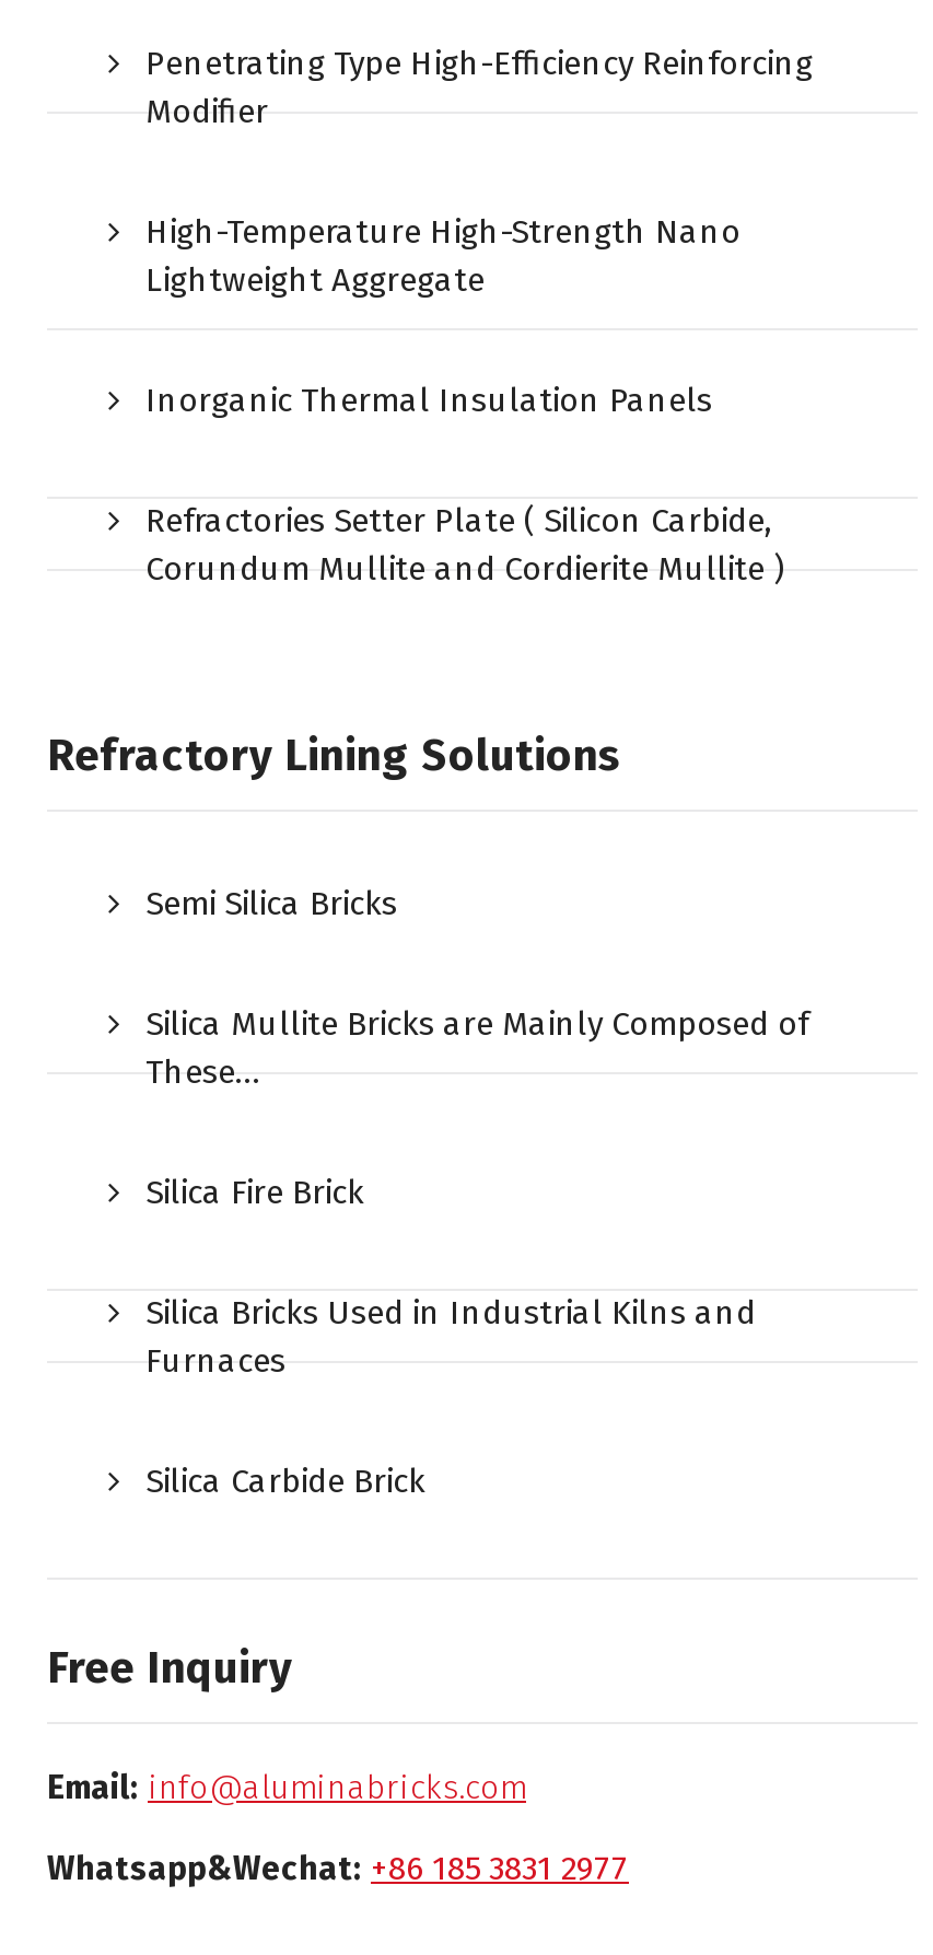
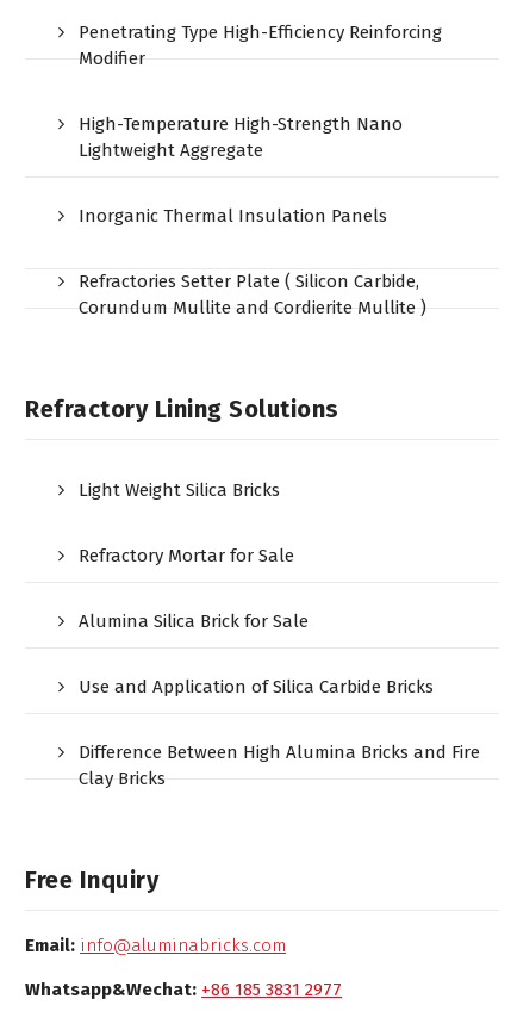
- Semi Silica Bricks
+ Light Weight Silica Bricks

- Silica Mullite Bricks are Mainly Composed of
- These…
+ Refractory Mortar for Sale

- Silica Fire Brick
+ Alumina Silica Brick for Sale

- Silica Bricks Used in Industrial Kilns and
- Furnaces
+ Use and Application of Silica Carbide Bricks

- Silica Carbide Brick
+ Difference Between High Alumina Bricks and Fire
+ Clay Bricks
